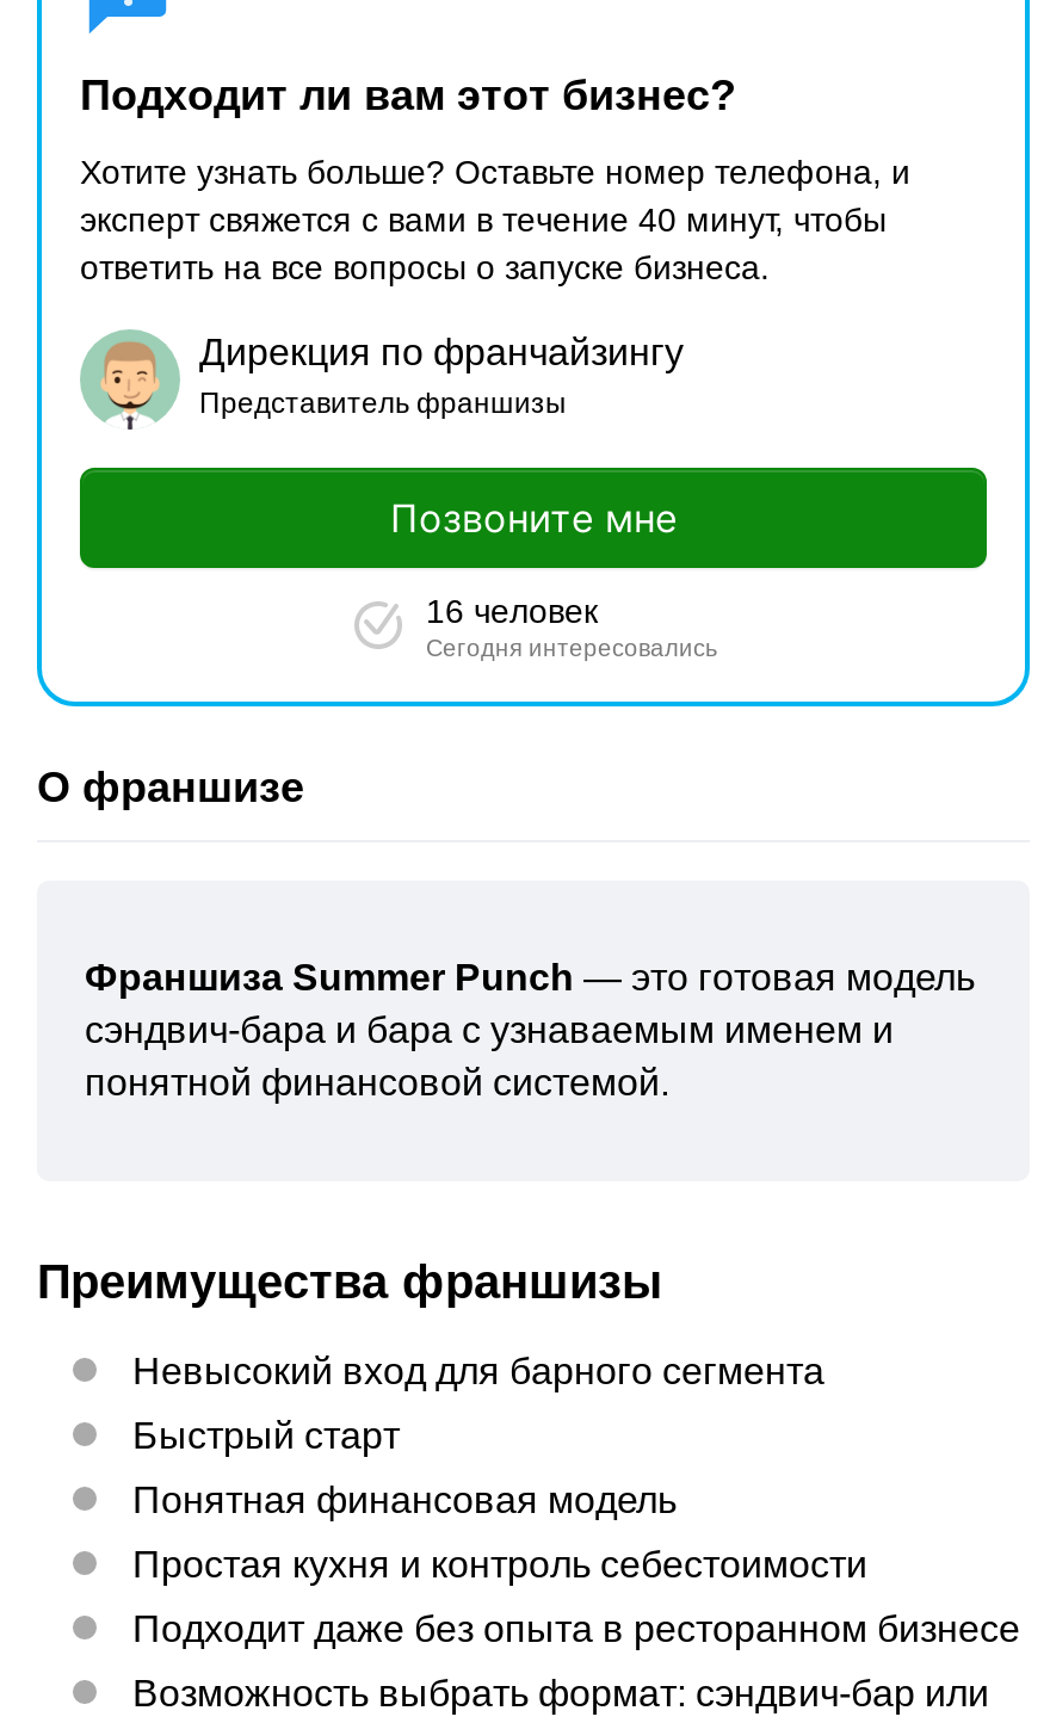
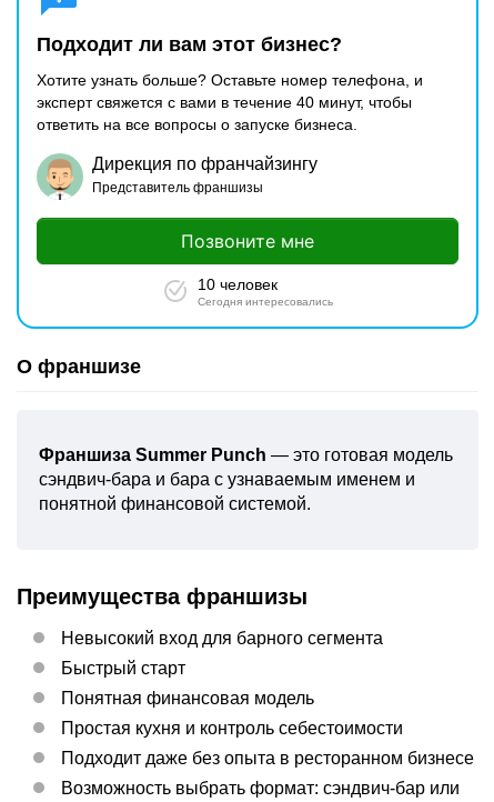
- 16 человек
+ 10 человек
